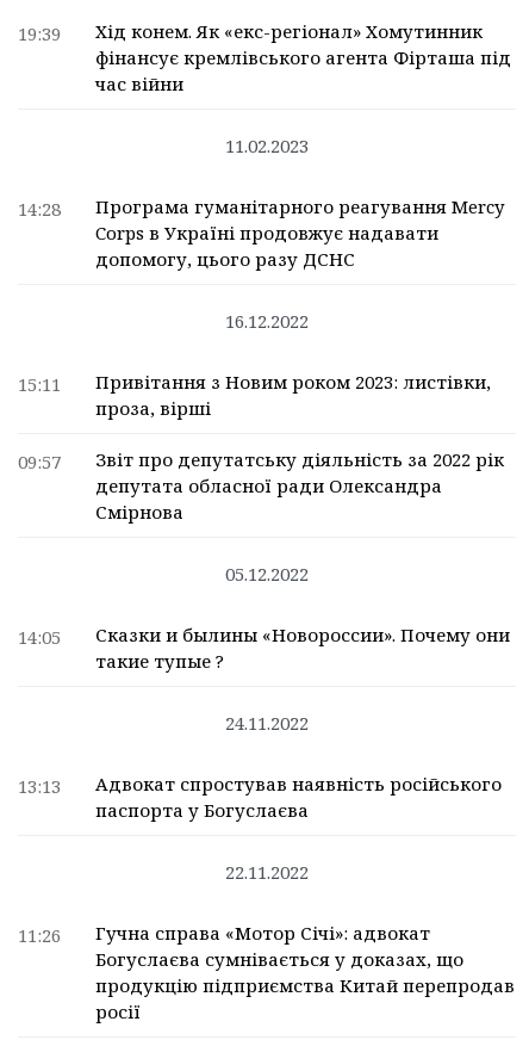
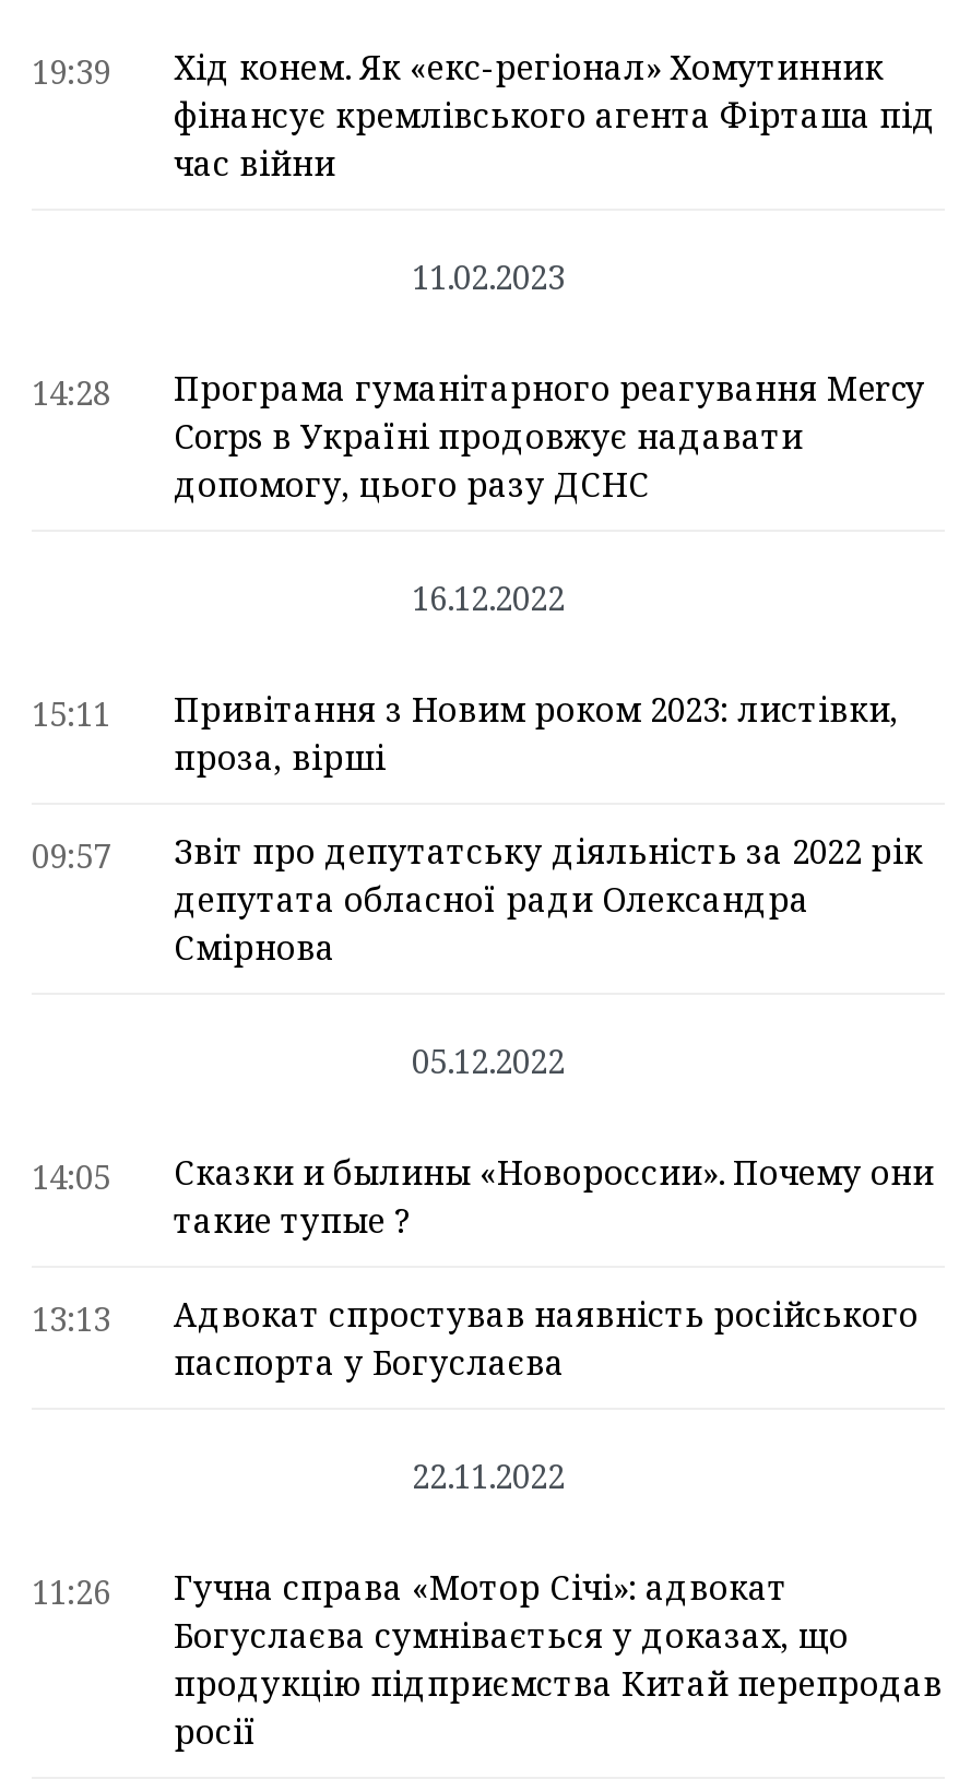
- 24.11.2022
